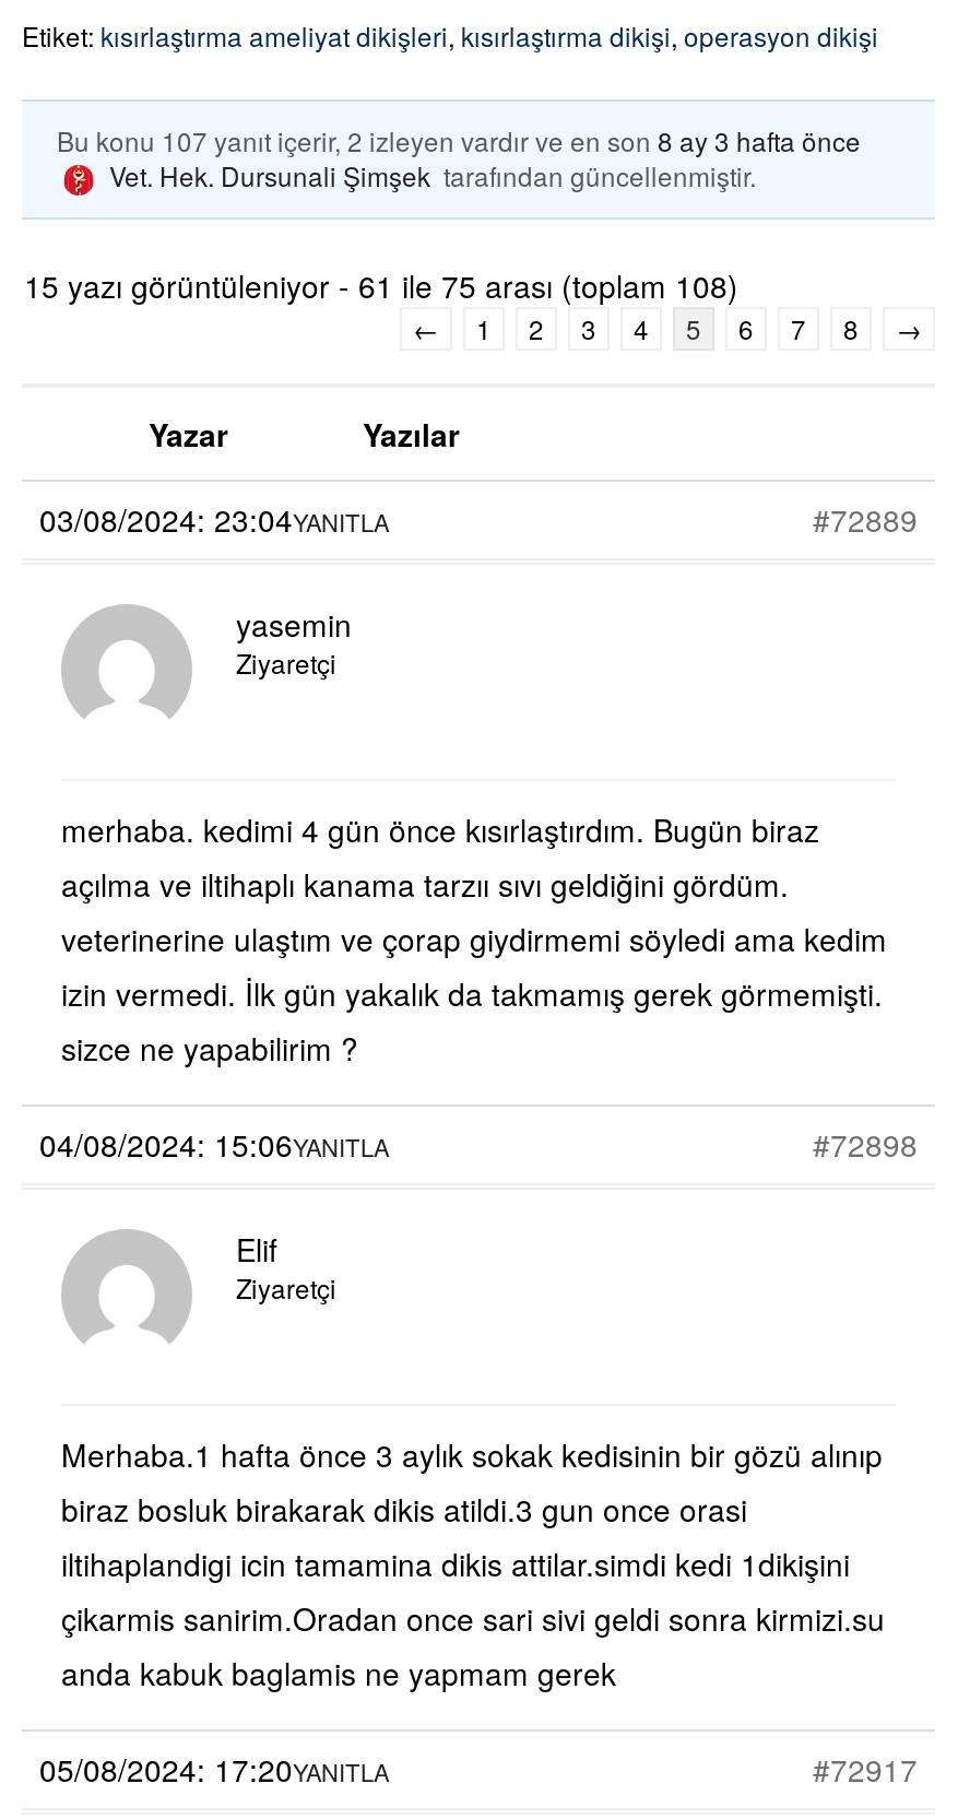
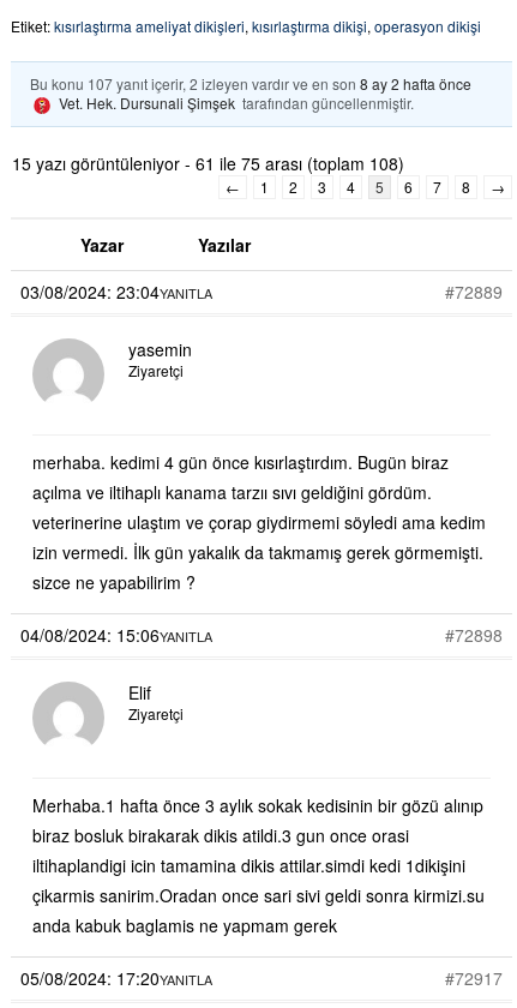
- Bu konu 107 yanıt içerir, 2 izleyen vardır ve en son 8 ay 3 hafta önce
+ Bu konu 107 yanıt içerir, 2 izleyen vardır ve en son 8 ay 2 hafta önce
